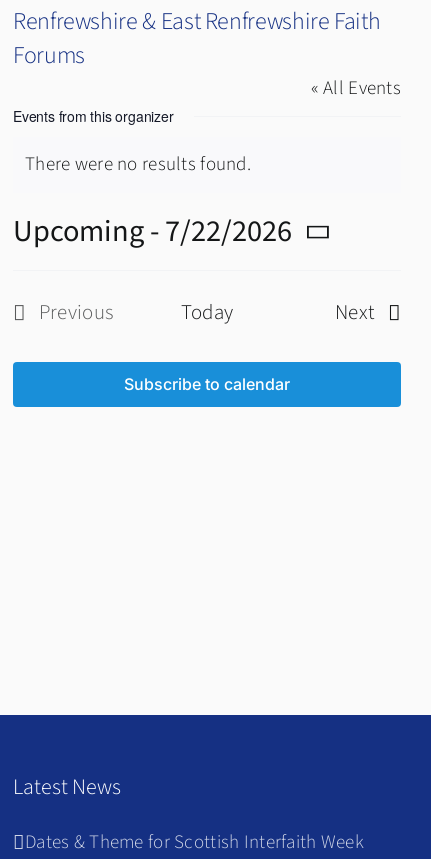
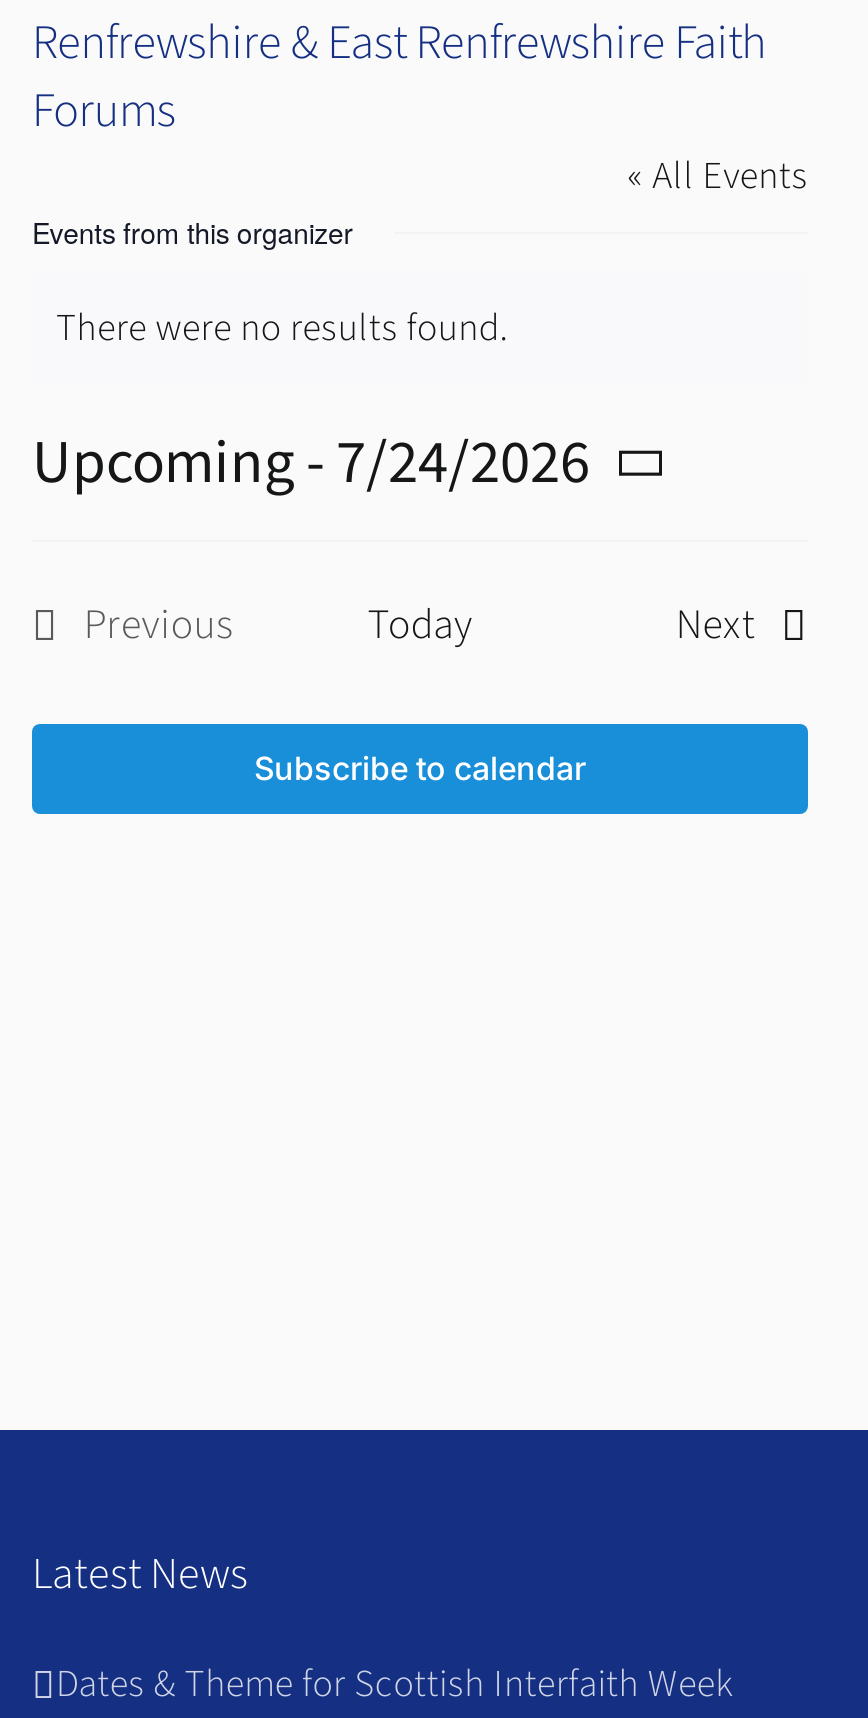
- Upcoming- 7/22/2026
+ Upcoming- 7/24/2026
